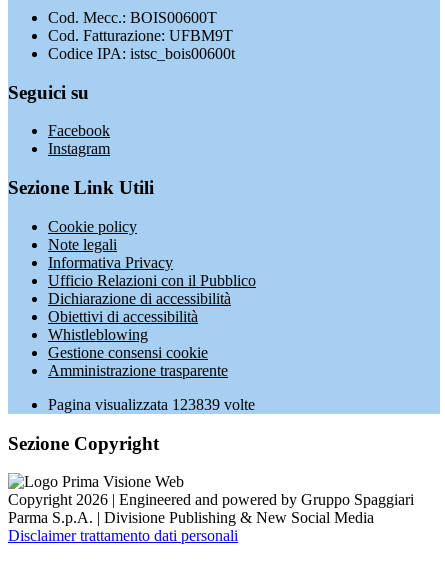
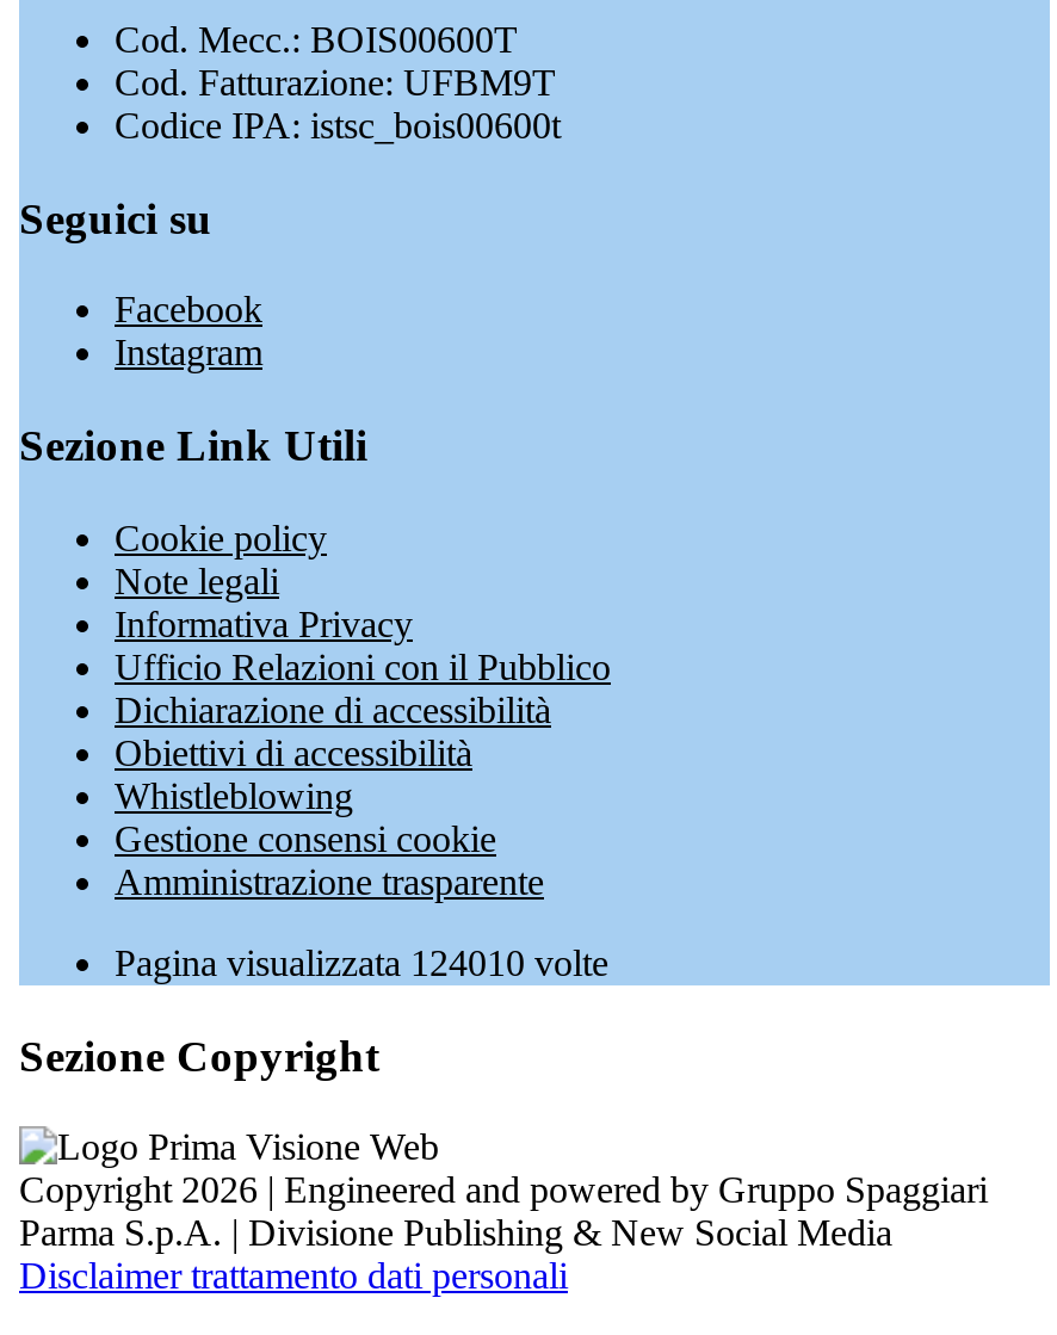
- Pagina visualizzata 123839 volte
+ Pagina visualizzata 124010 volte
